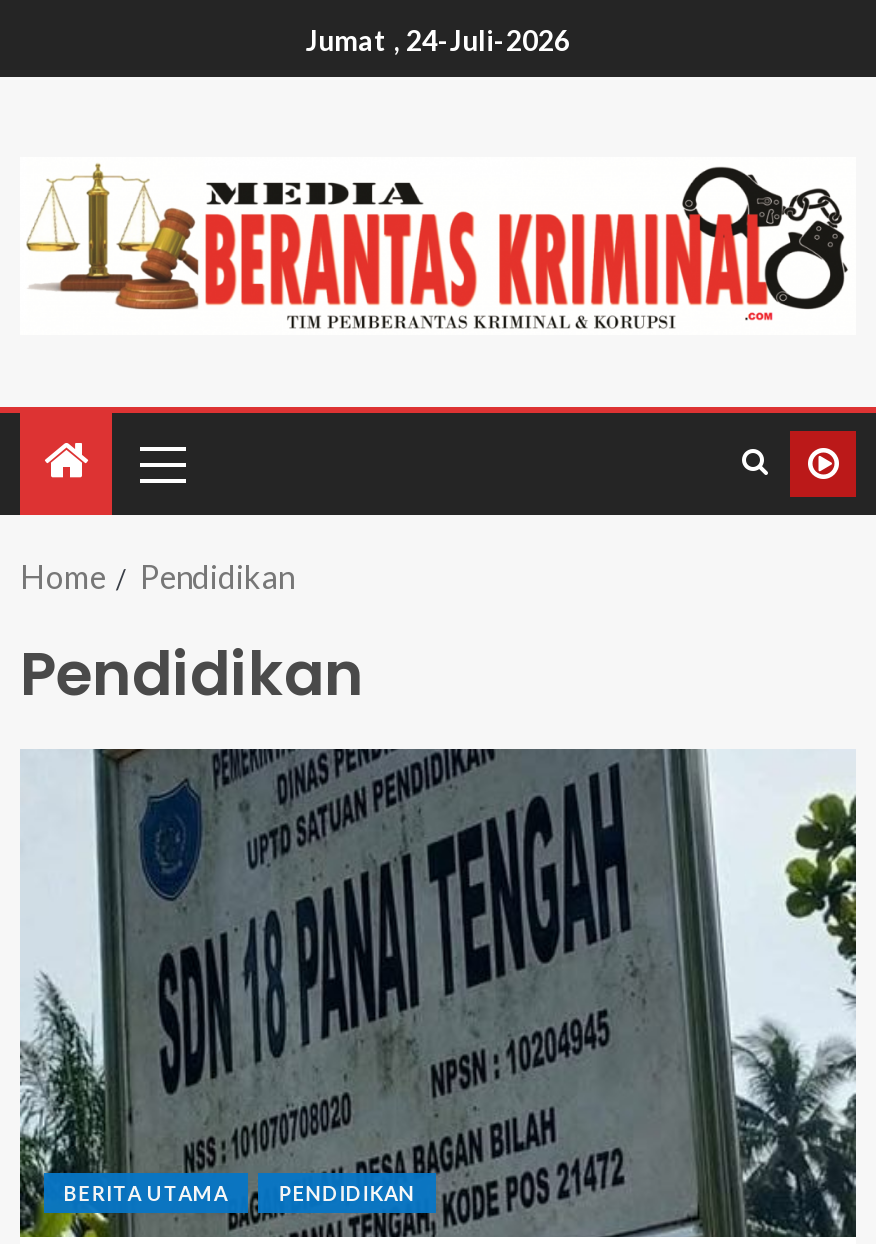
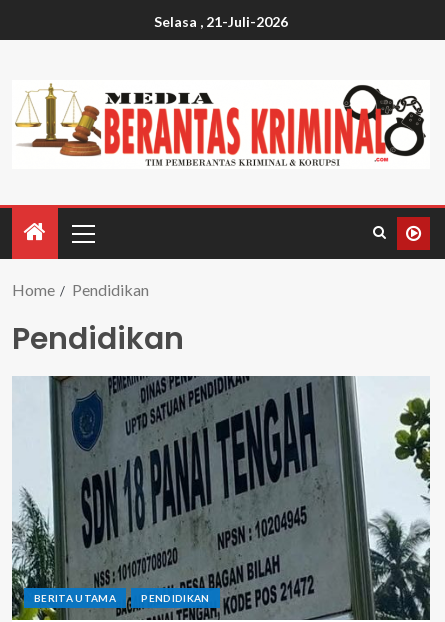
- Jumat , 24-Juli-2026
+ Selasa , 21-Juli-2026
